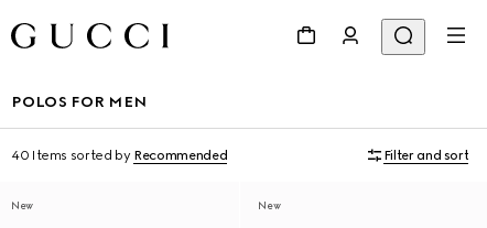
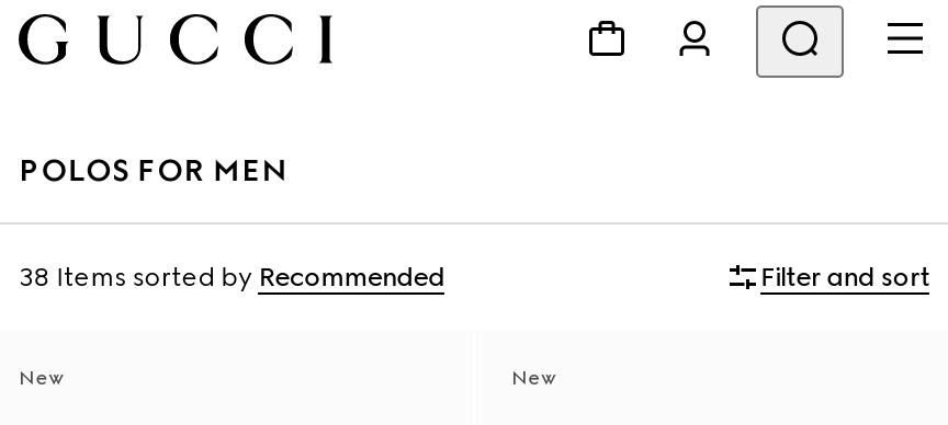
- 40 Items sorted by Recommended
+ 38 Items sorted by Recommended
